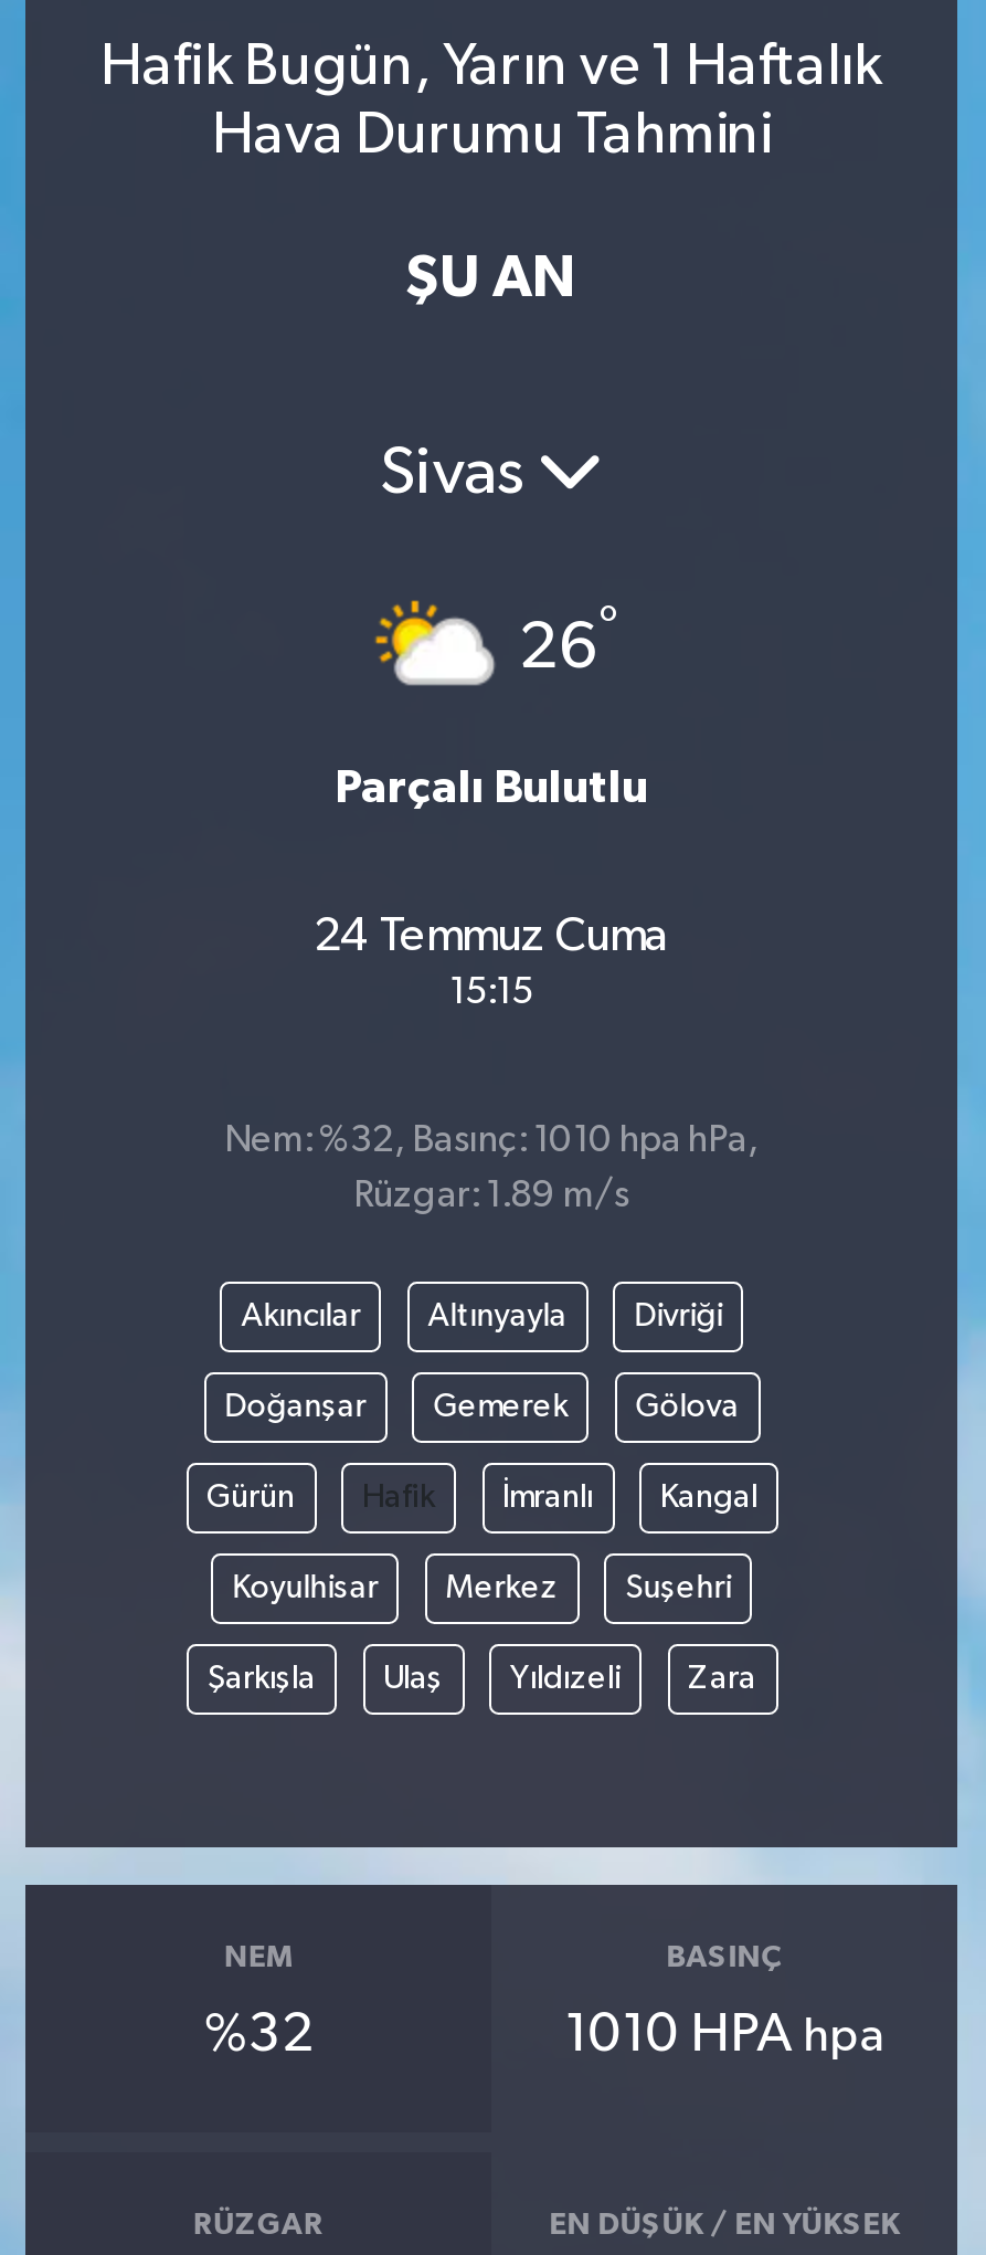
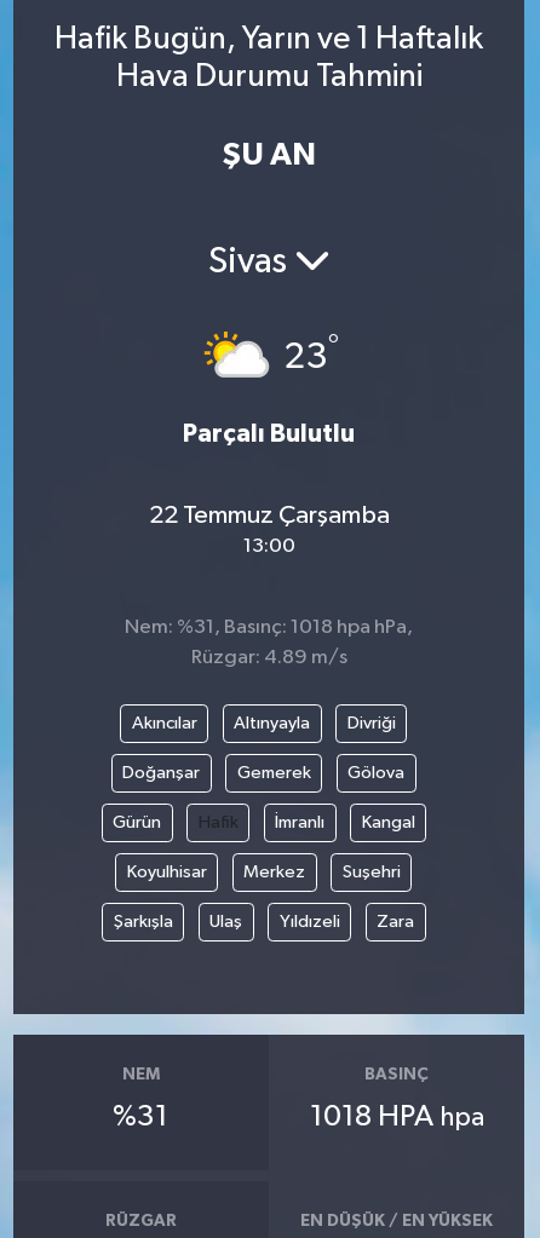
- 26°
+ 23°

- 24 Temmuz Cuma
+ 22 Temmuz Çarşamba

- 15:15
+ 13:00

- Nem: %32, Basınç: 1010 hpa hPa,
+ Nem: %31, Basınç: 1018 hpa hPa,

- Rüzgar: 1.89 m/s
+ Rüzgar: 4.89 m/s

- %32
+ %31

- 1010 HPA hpa
+ 1018 HPA hpa
